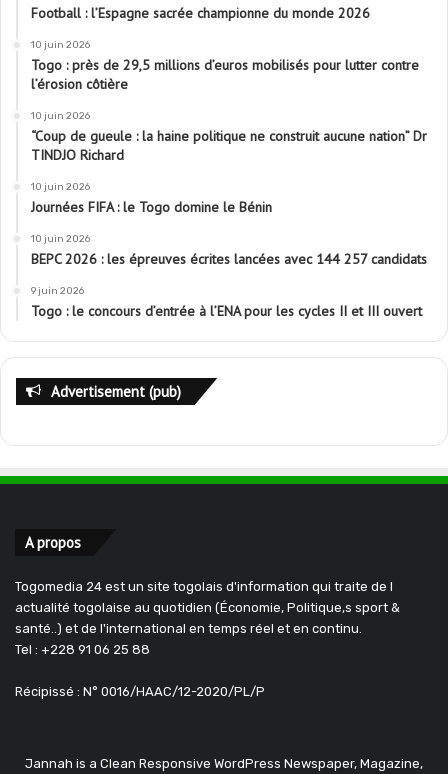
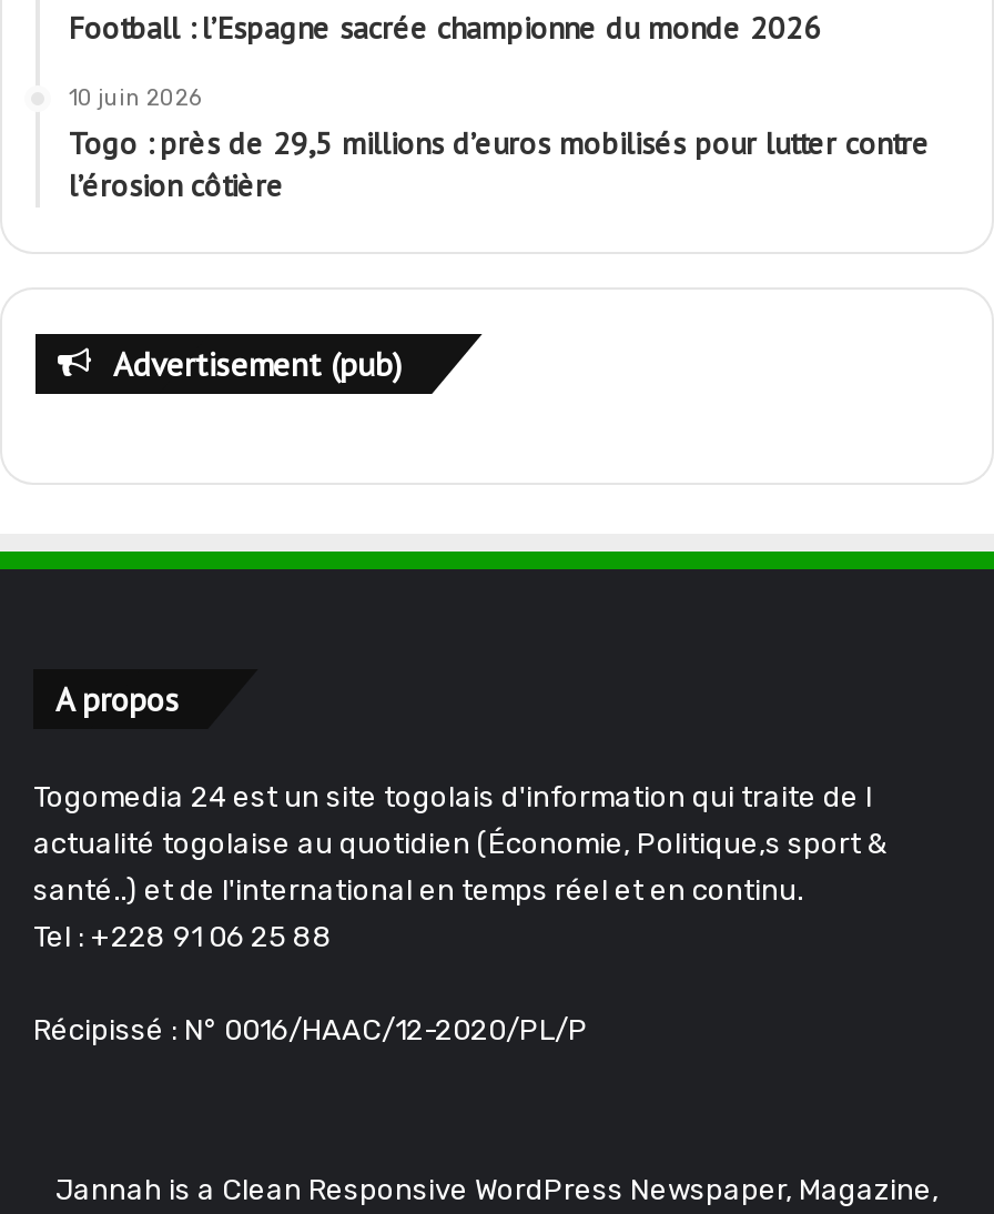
- 10 juin 2026
- “Coup de gueule : la haine politique ne construit aucune nation” Dr
- TINDJO Richard
- 10 juin 2026
- Journées FIFA : le Togo domine le Bénin
- 10 juin 2026
- BEPC 2026 : les épreuves écrites lancées avec 144 257 candidats
- 9 juin 2026
- Togo : le concours d’entrée à l’ENA pour les cycles II et III ouvert
